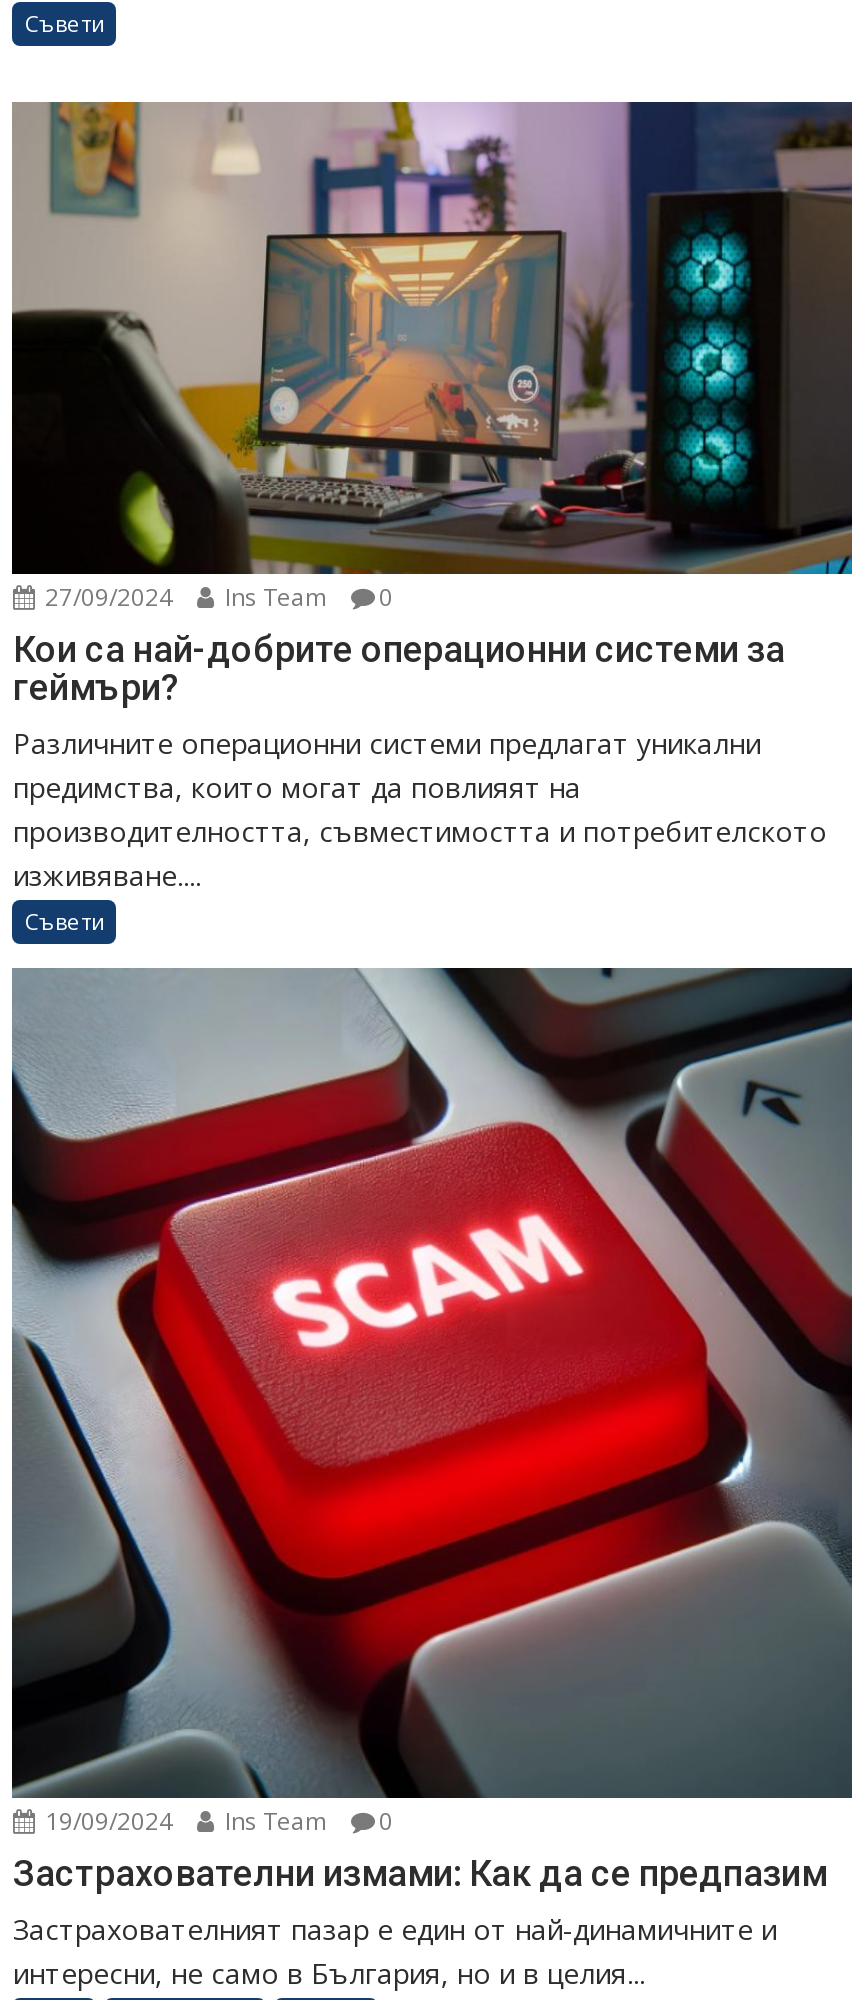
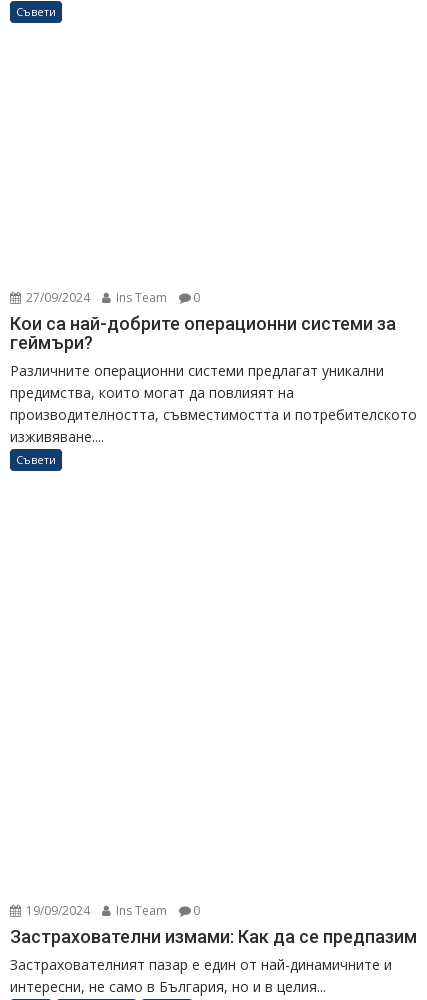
- [image]

- [image]
